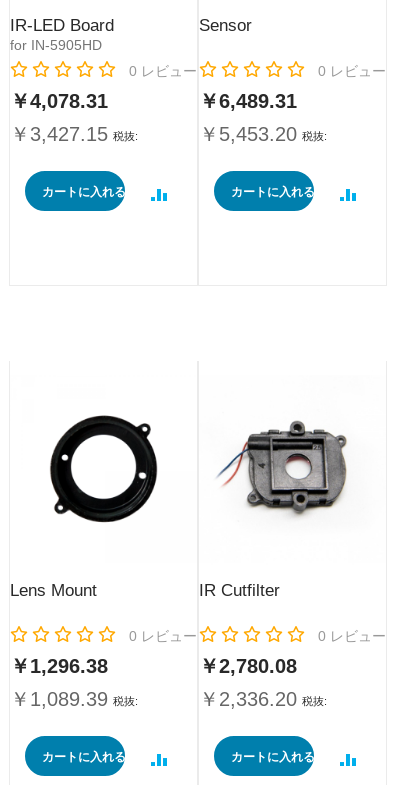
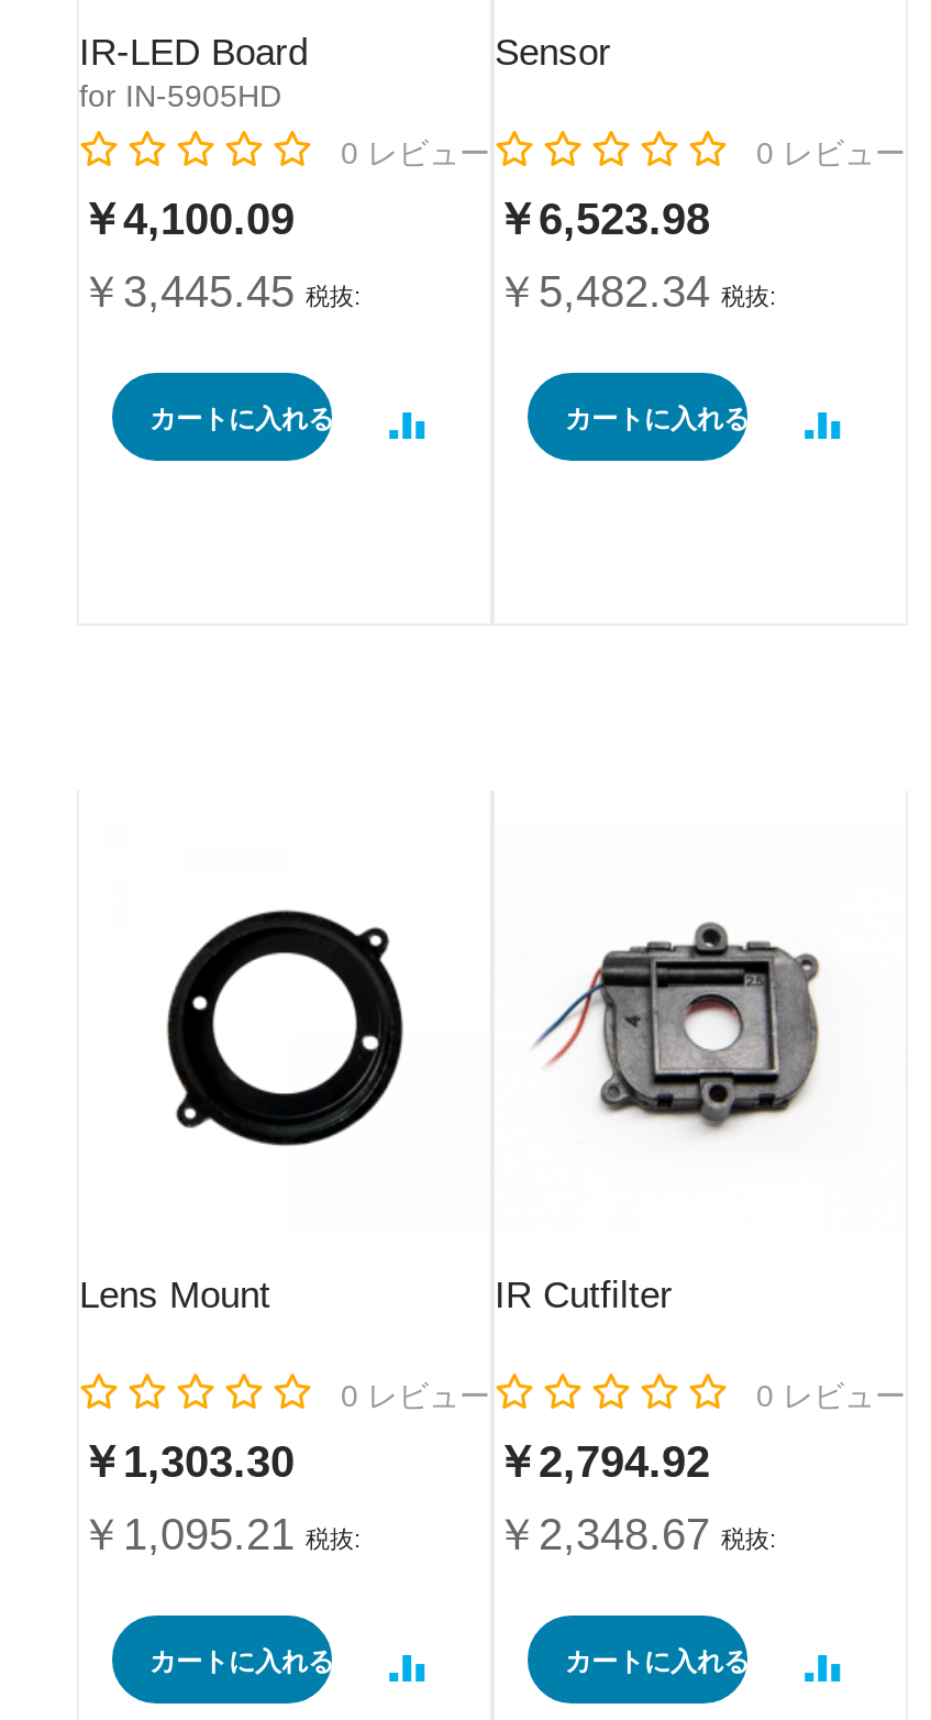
- ￥4,078.31
+ ￥4,100.09

- ￥6,489.31
+ ￥6,523.98

- ￥3,427.15
+ ￥3,445.45

- ￥5,453.20
+ ￥5,482.34

- ￥1,296.38
+ ￥1,303.30

- ￥2,780.08
+ ￥2,794.92

- ￥1,089.39
+ ￥1,095.21

- ￥2,336.20
+ ￥2,348.67
